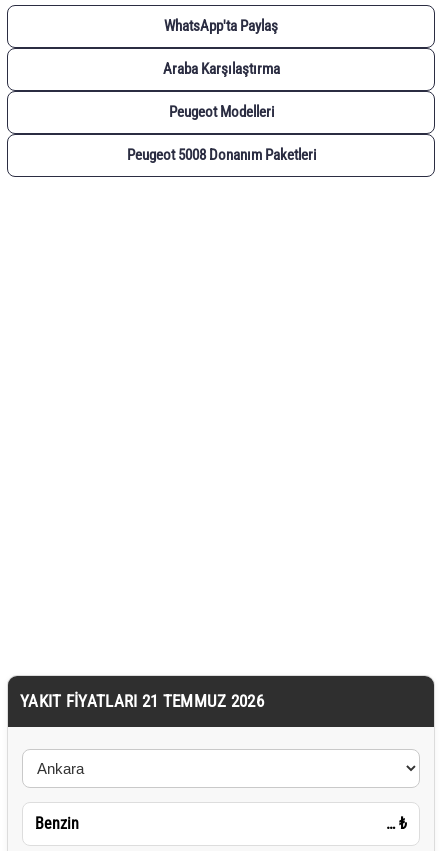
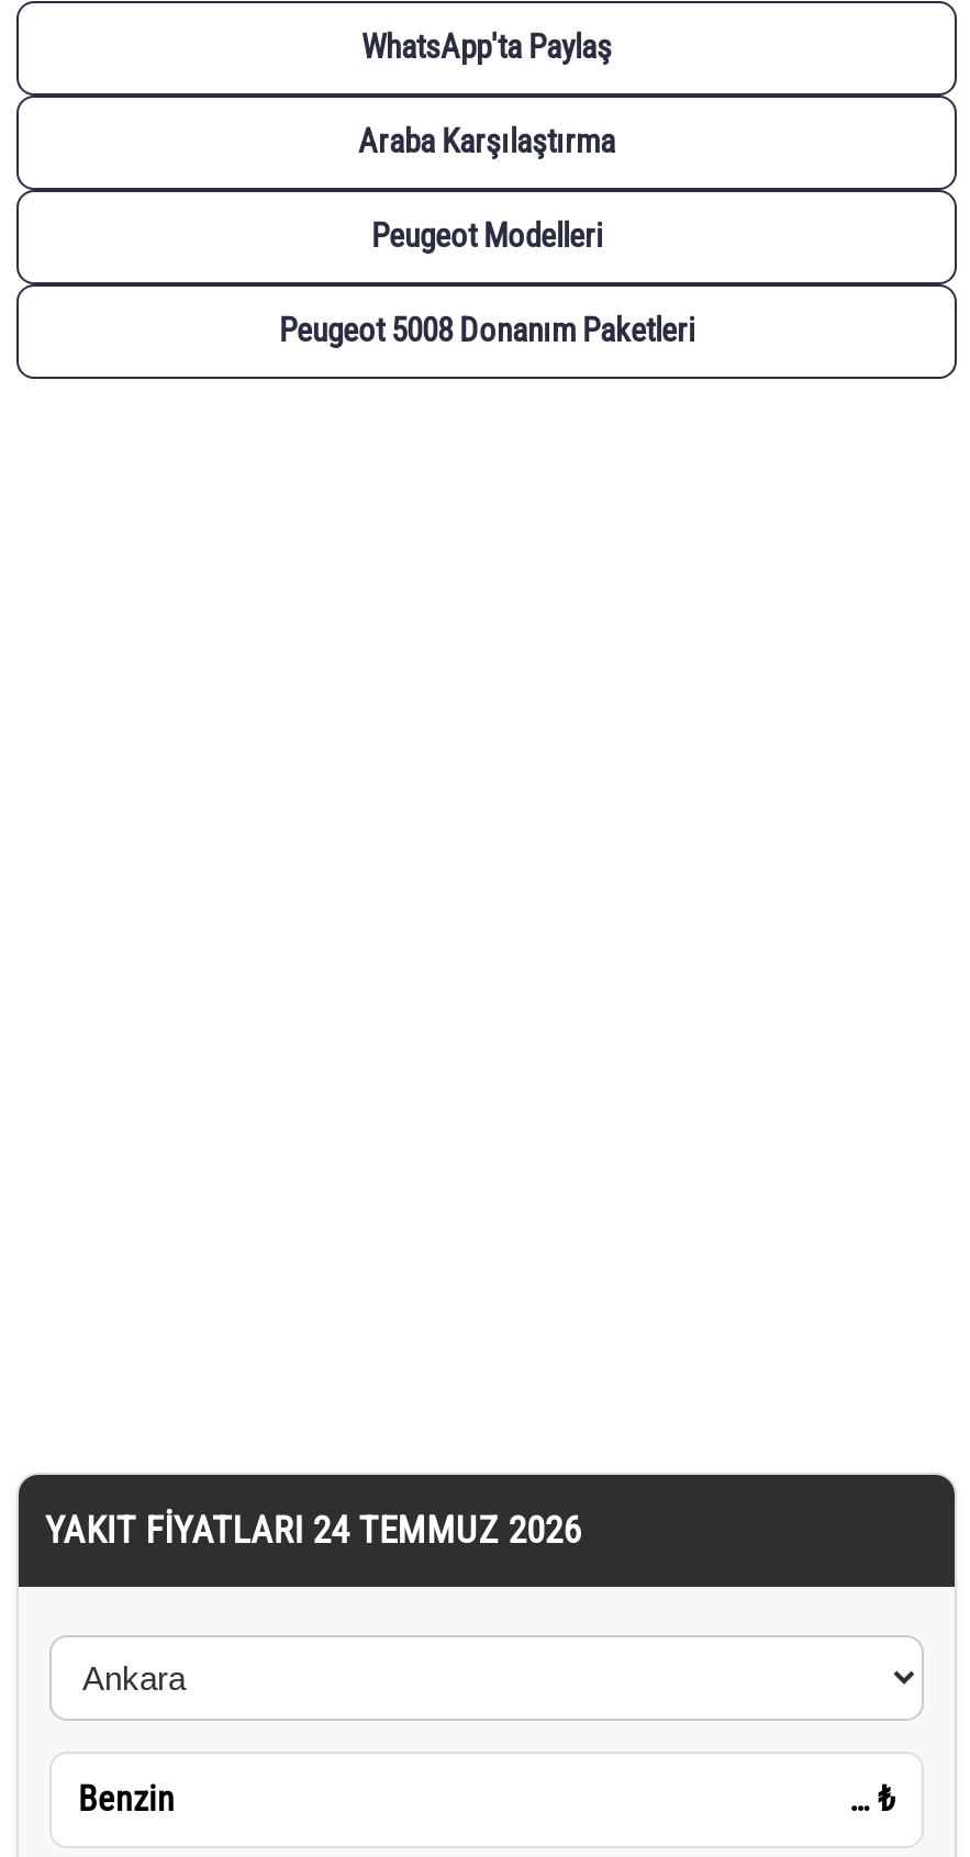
- YAKIT FIYATLARI 21 TEMMUZ 2026
+ YAKIT FIYATLARI 24 TEMMUZ 2026
